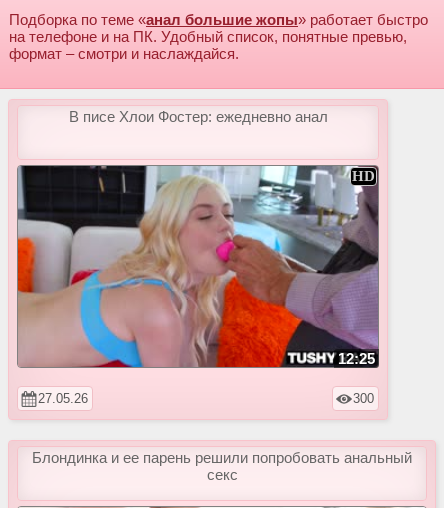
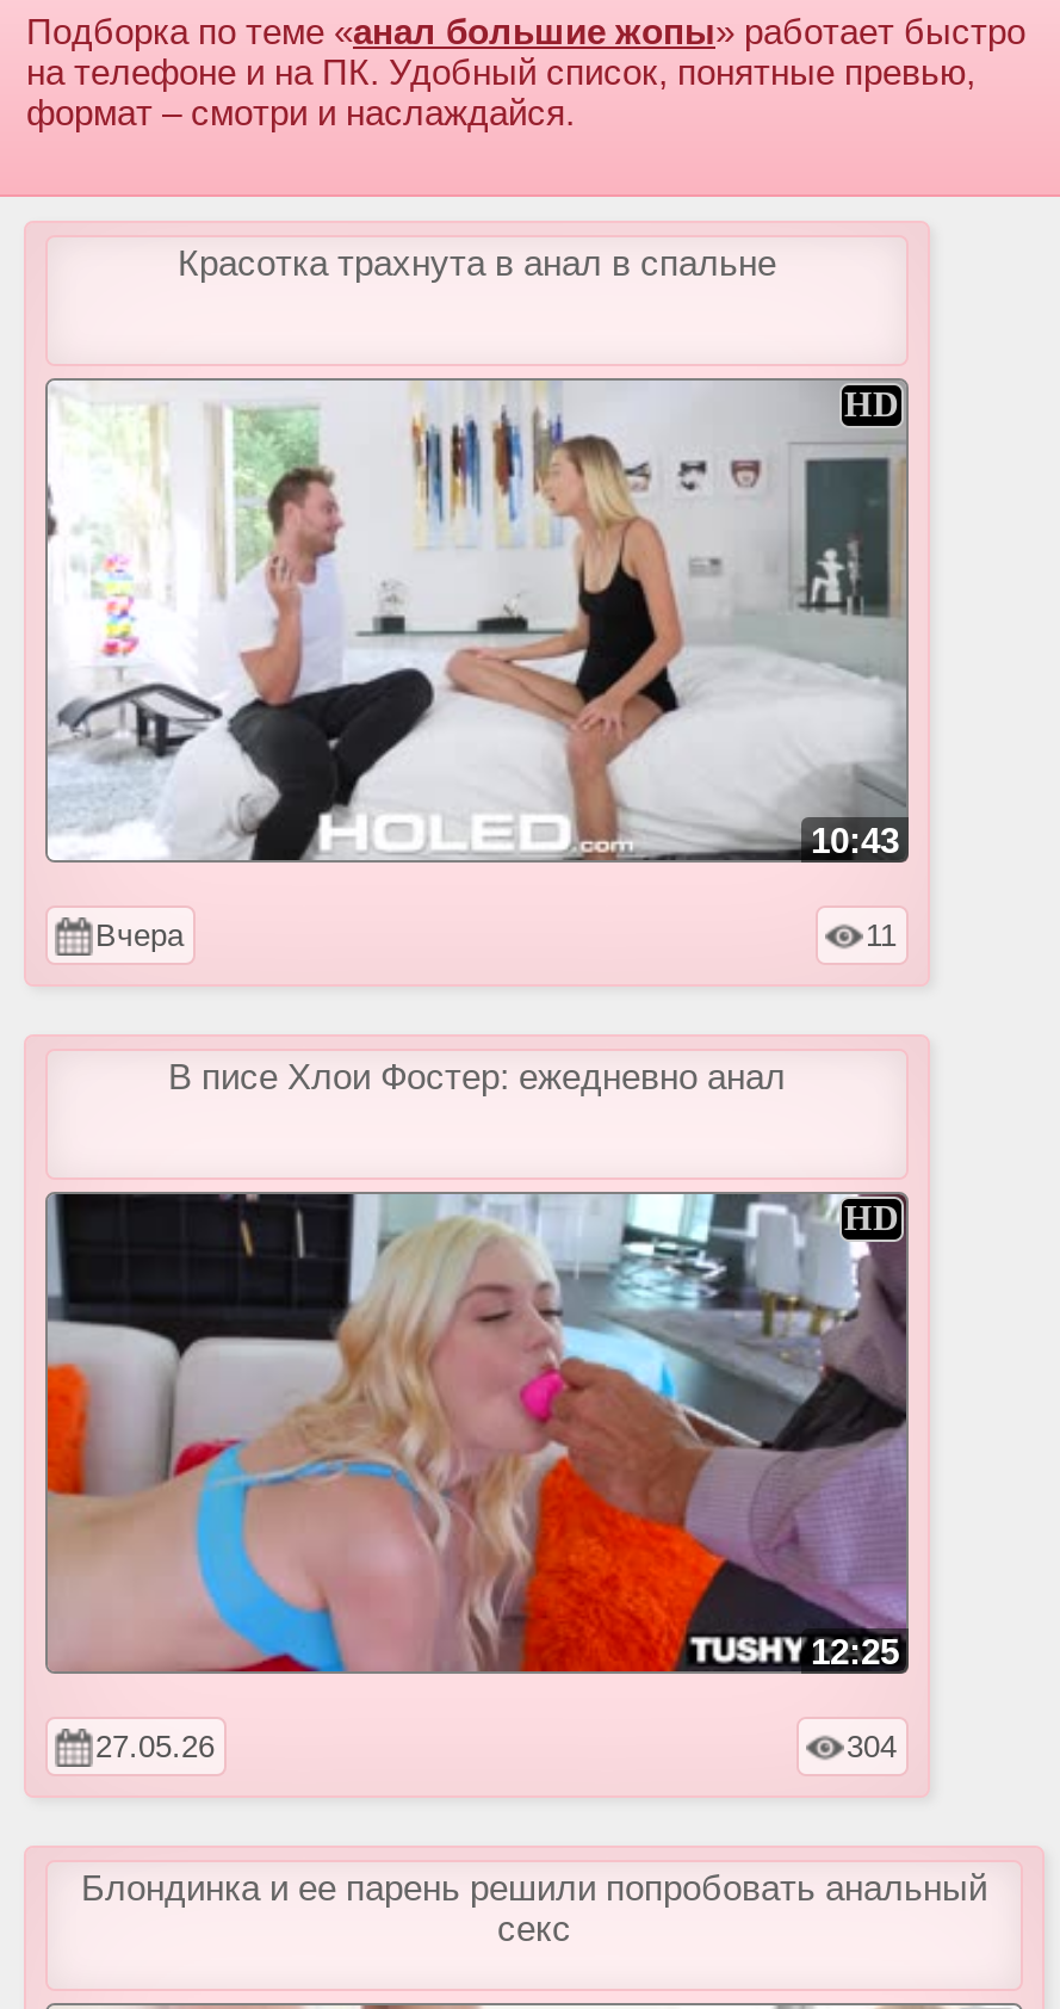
+ [image]
+ 10:43
+ Вчера
+ 11

+ Красотка трахнута в анал в спальне

- 300
+ 304
